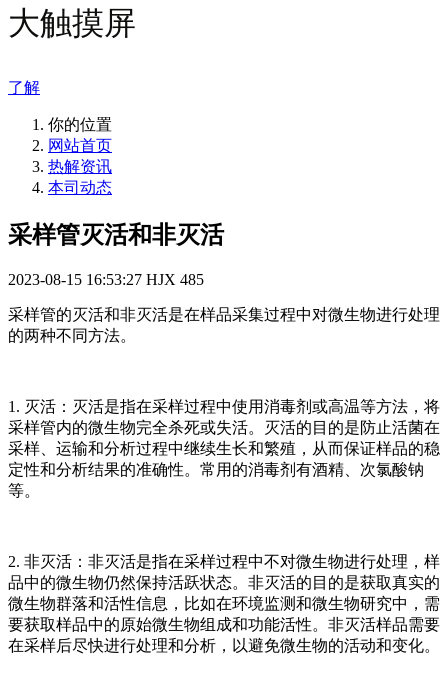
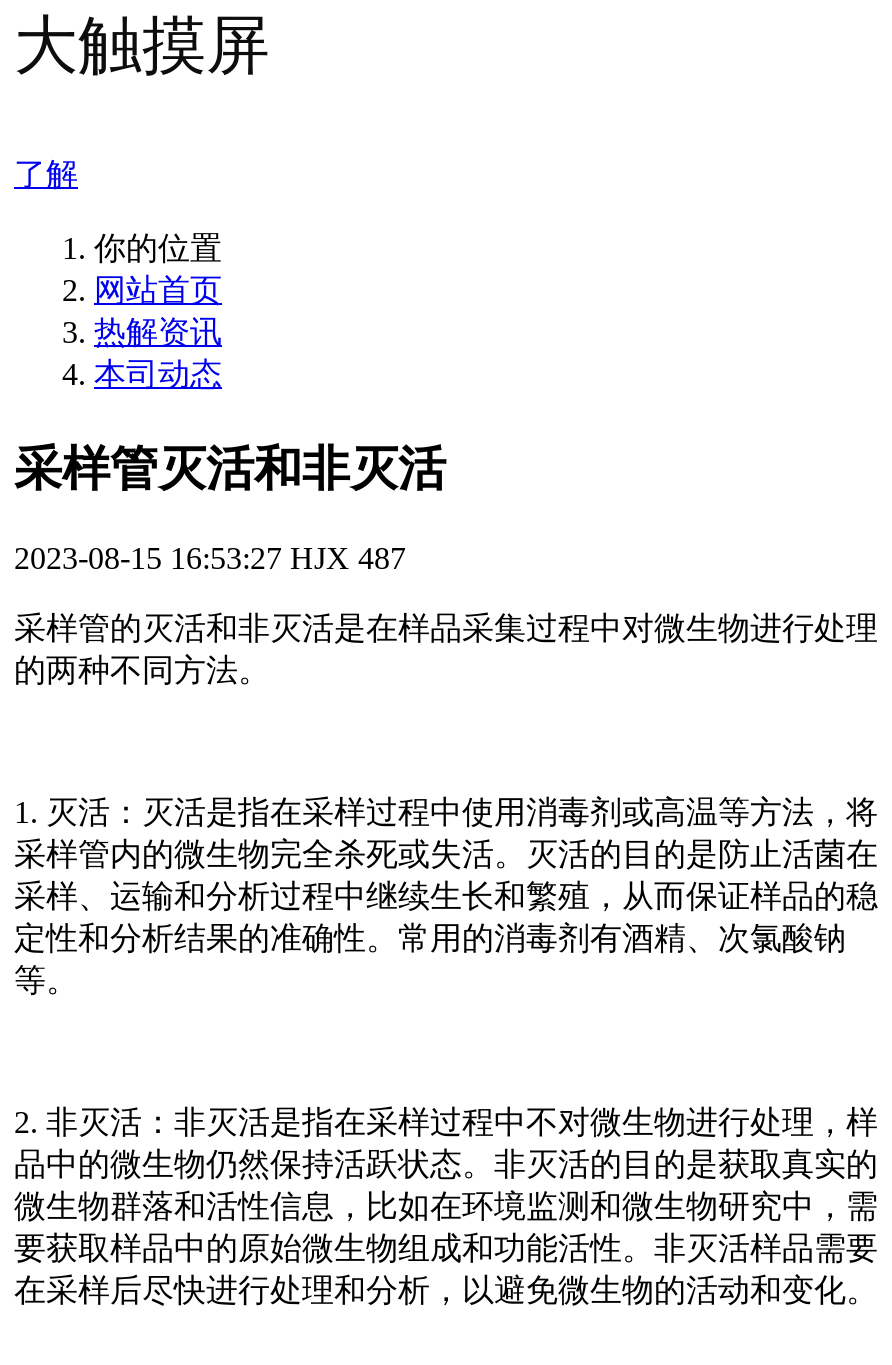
- 2023-08-15 16:53:27 HJX 485
+ 2023-08-15 16:53:27 HJX 487
